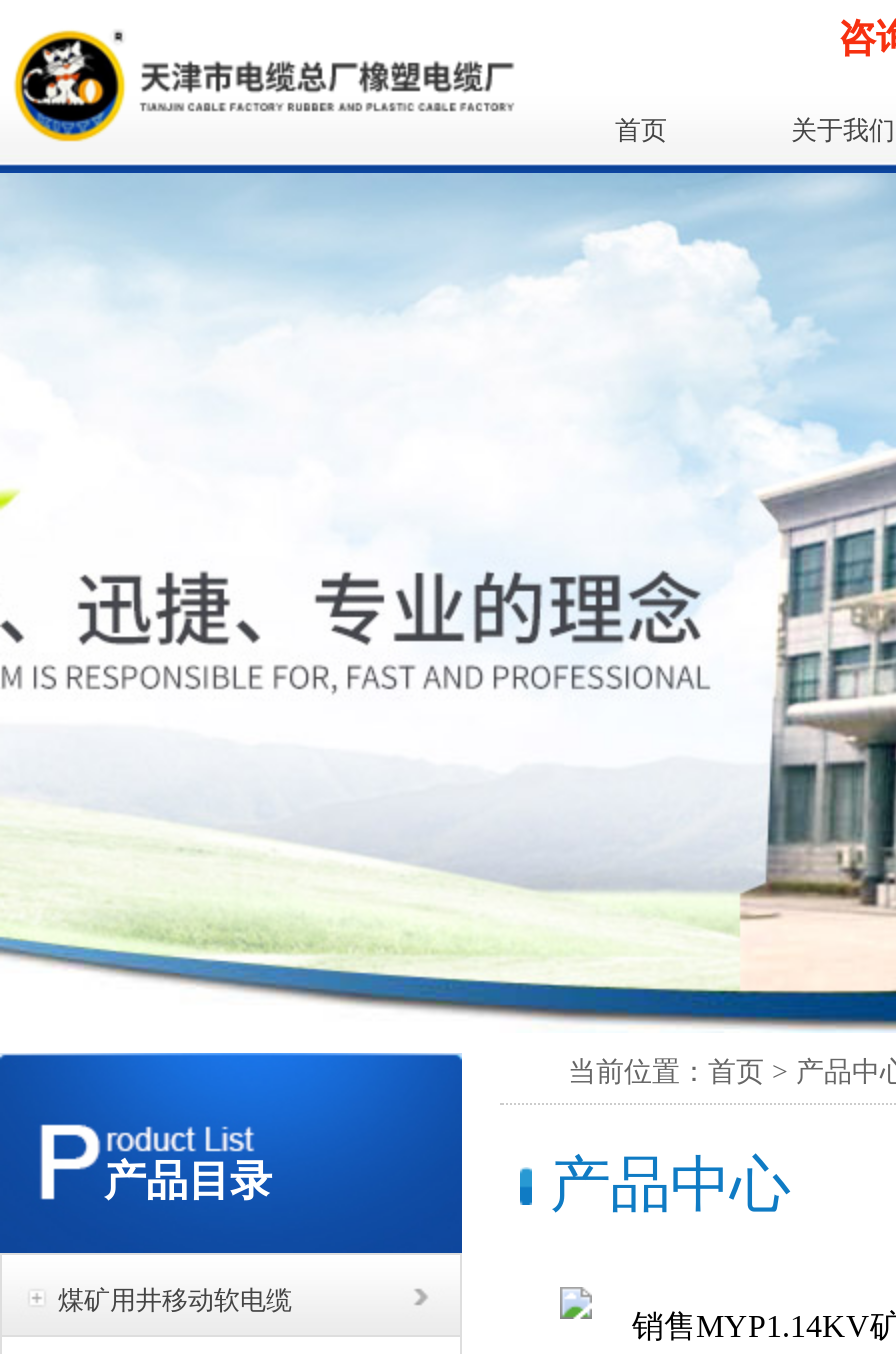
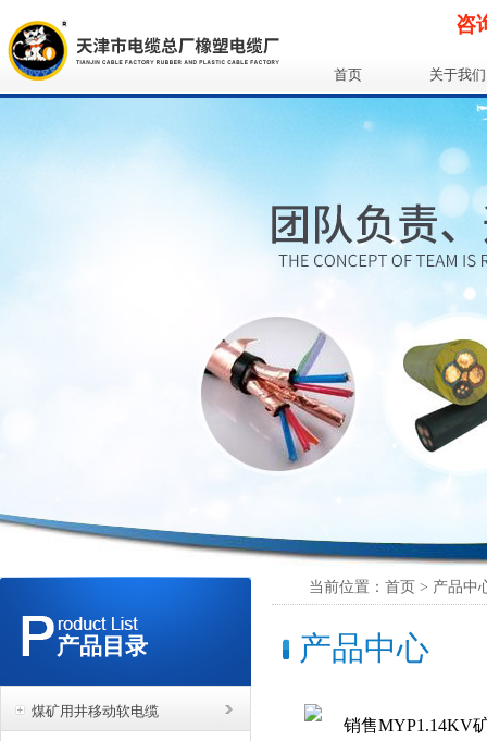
- [image]
+ [image]
